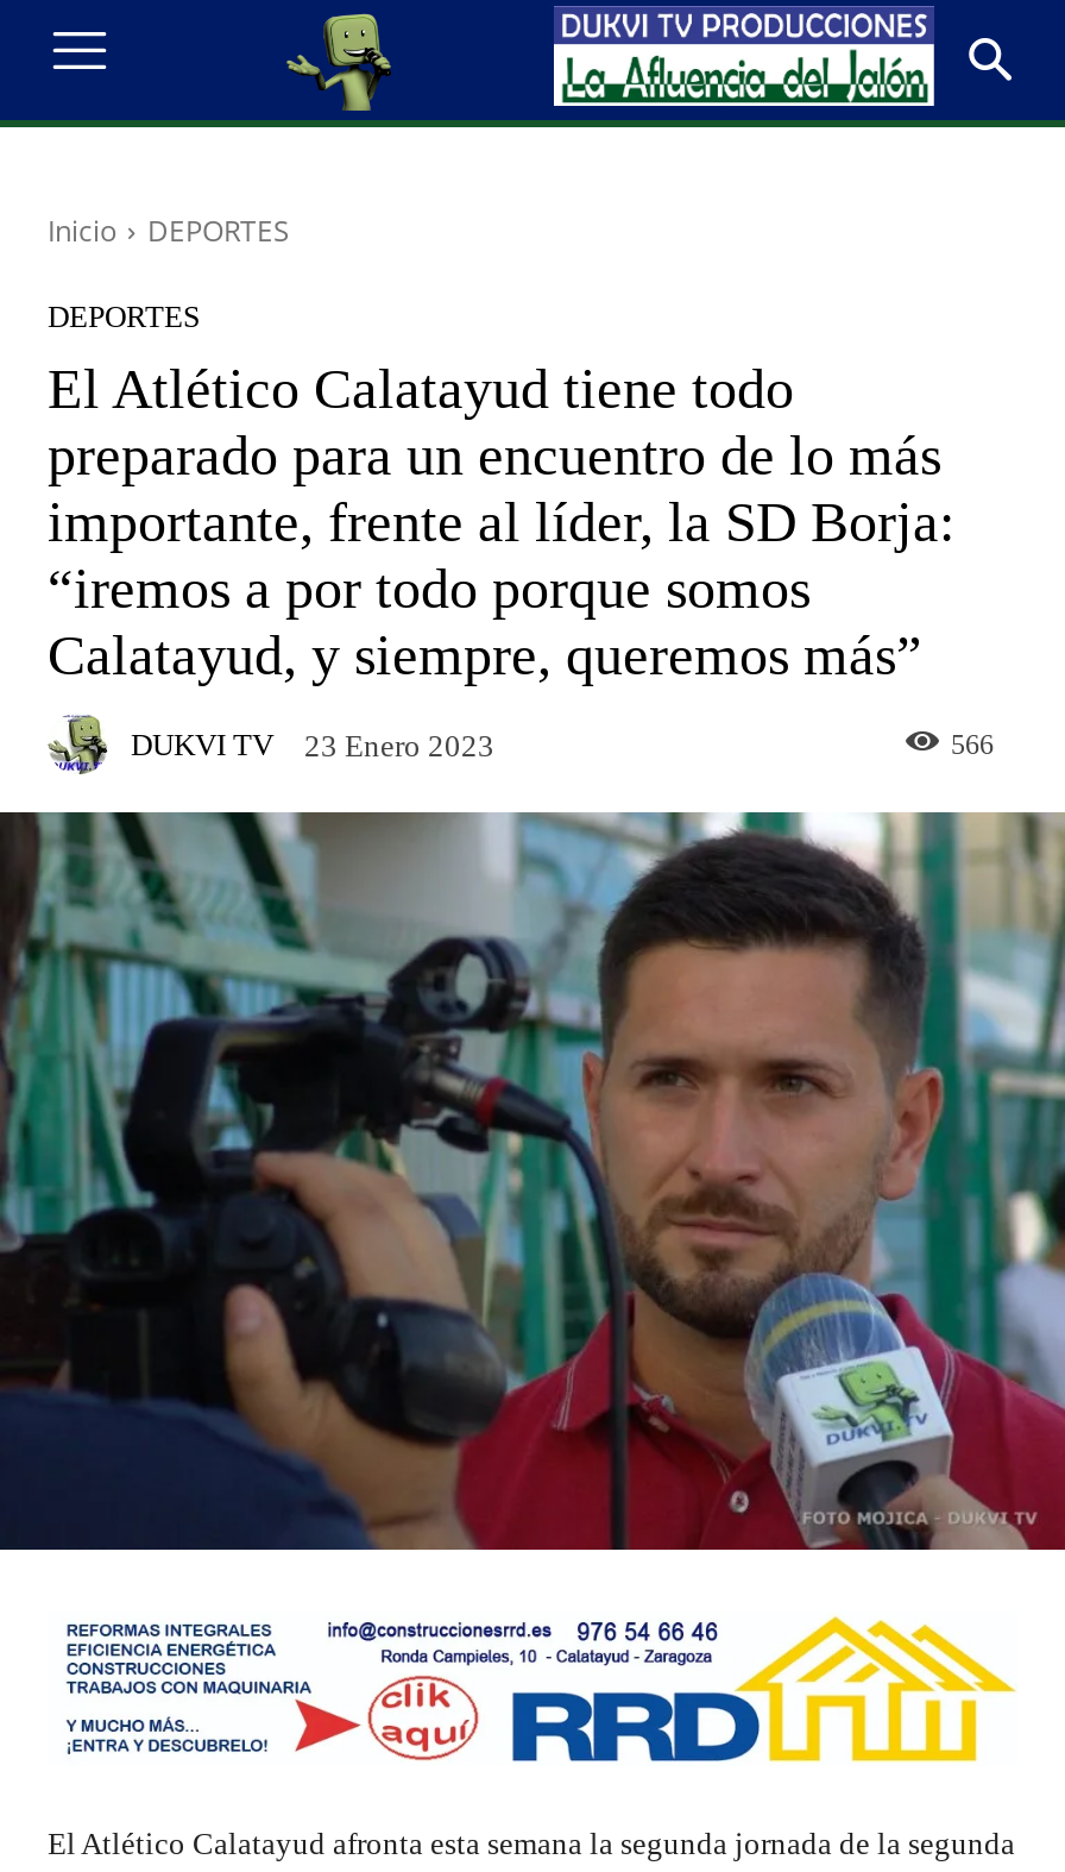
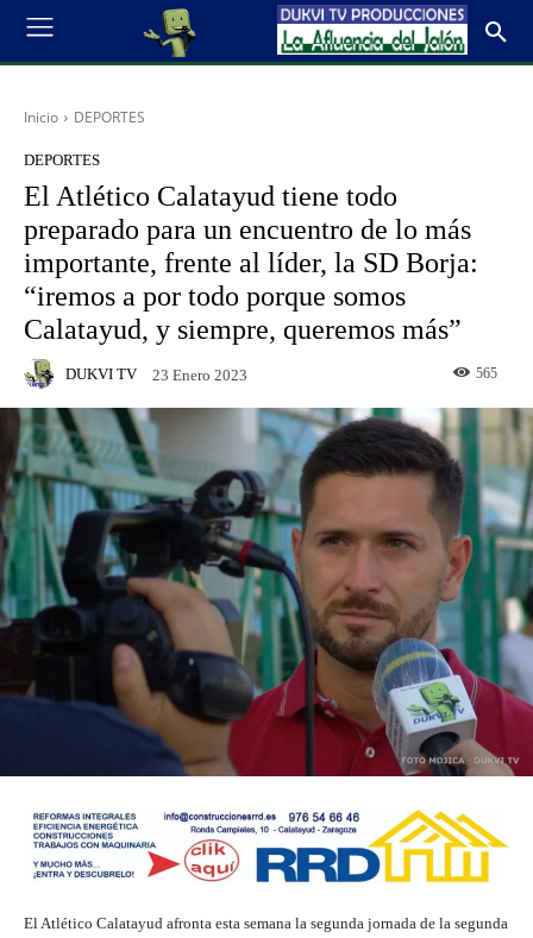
- 566
+ 565
